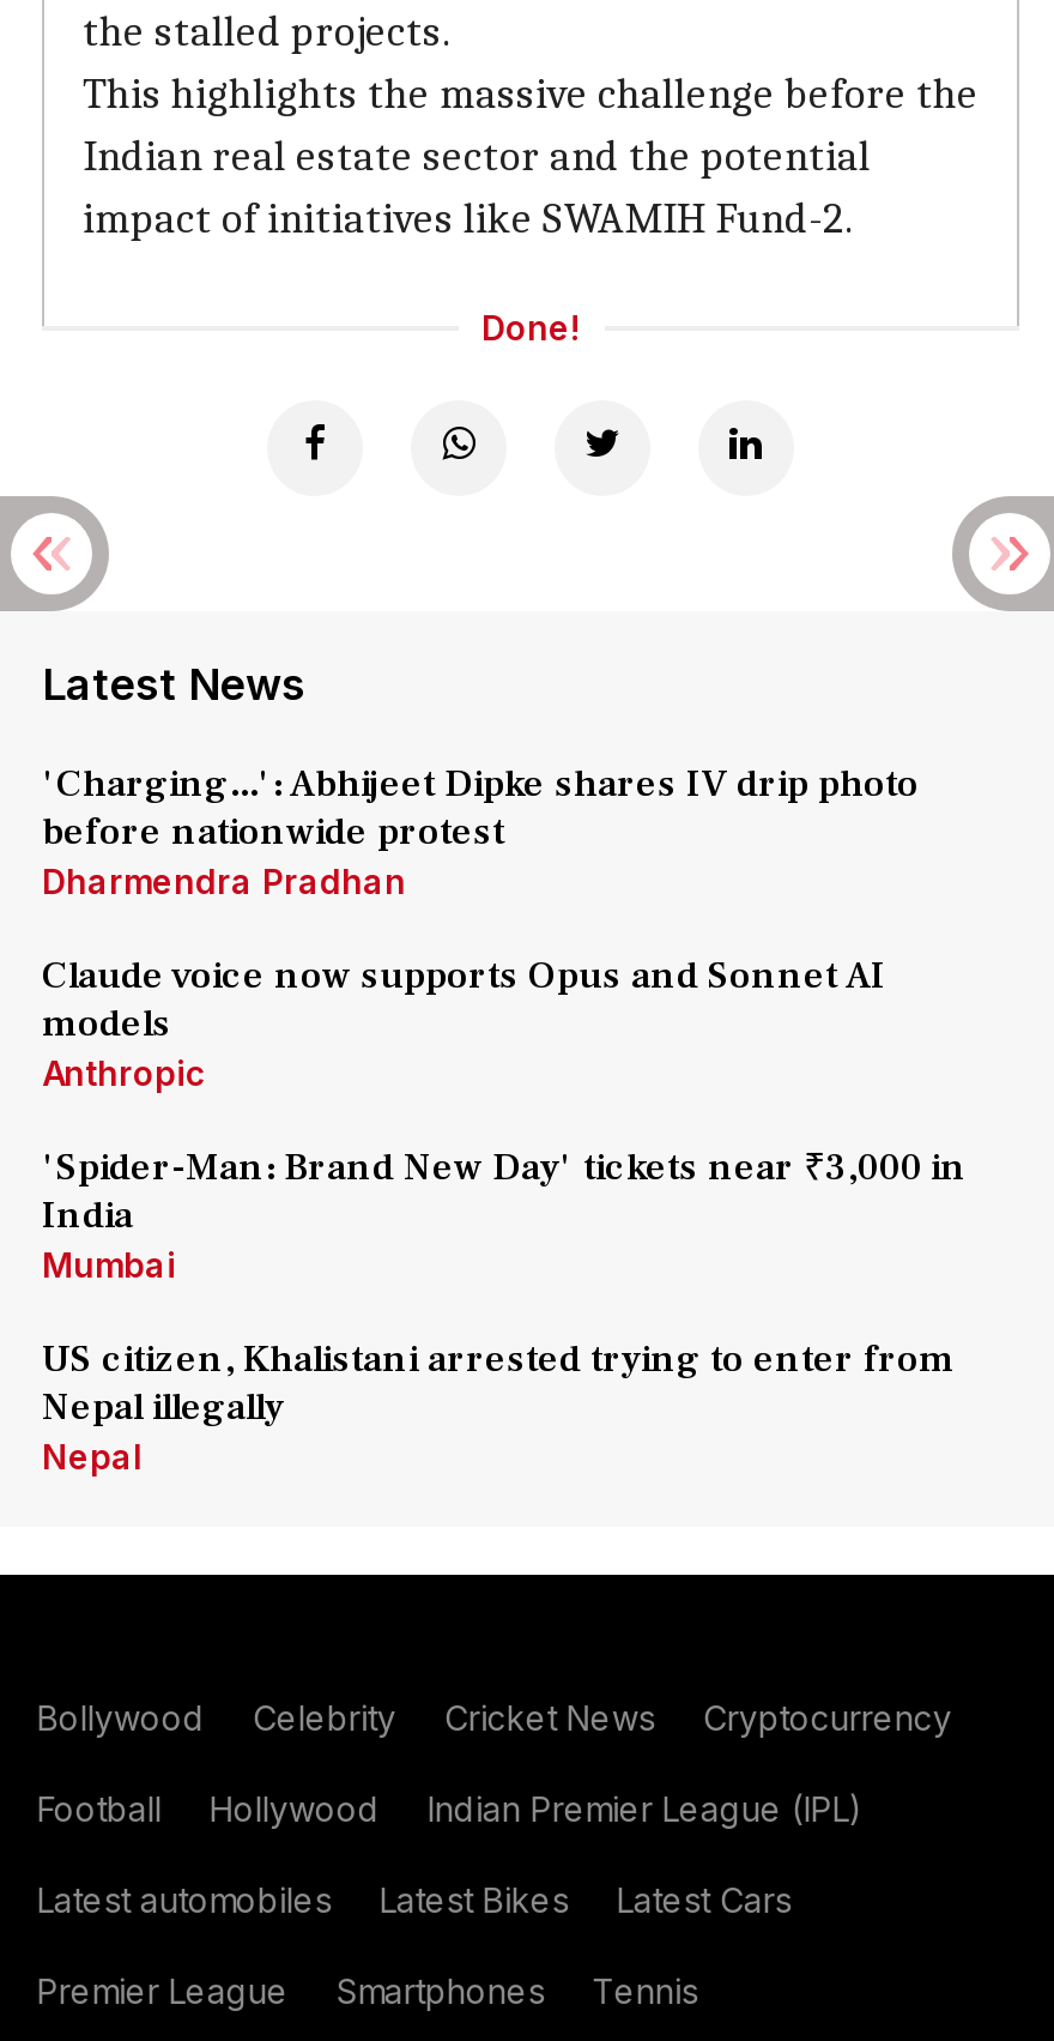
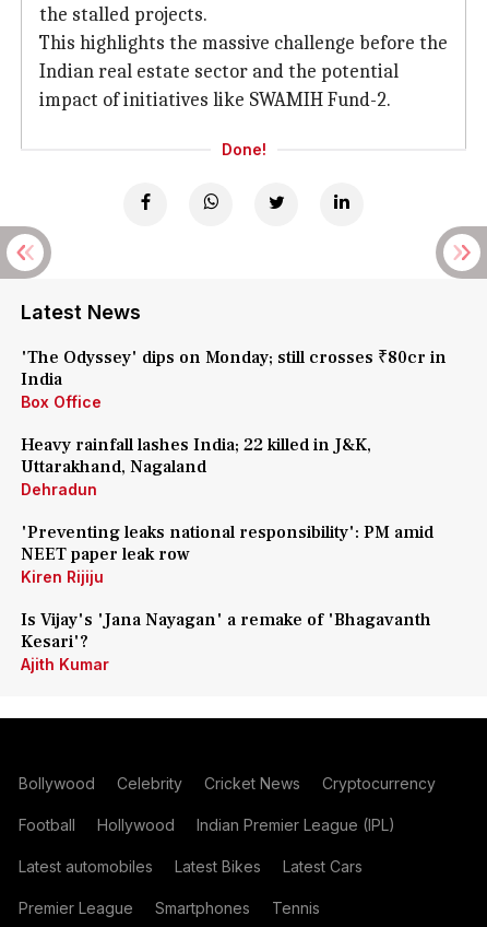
- 'Charging...': Abhijeet Dipke shares IV drip photo
- before nationwide protest
- Dharmendra Pradhan
- Claude voice now supports Opus and Sonnet AI
- models
- Anthropic
- 'Spider-Man: Brand New Day' tickets near ₹3,000 in
+ 'The Odyssey' dips on Monday; still crosses ₹80cr in

moved up: India

- Mumbai
- US citizen, Khalistani arrested trying to enter from
- Nepal illegally
- Nepal
+ Box Office
+ Heavy rainfall lashes India; 22 killed in J&K,
+ Uttarakhand, Nagaland
+ Dehradun
+ 'Preventing leaks national responsibility': PM amid
+ NEET paper leak row
+ Kiren Rijiju
+ Is Vijay's 'Jana Nayagan' a remake of 'Bhagavanth
+ Kesari'?
+ Ajith Kumar
